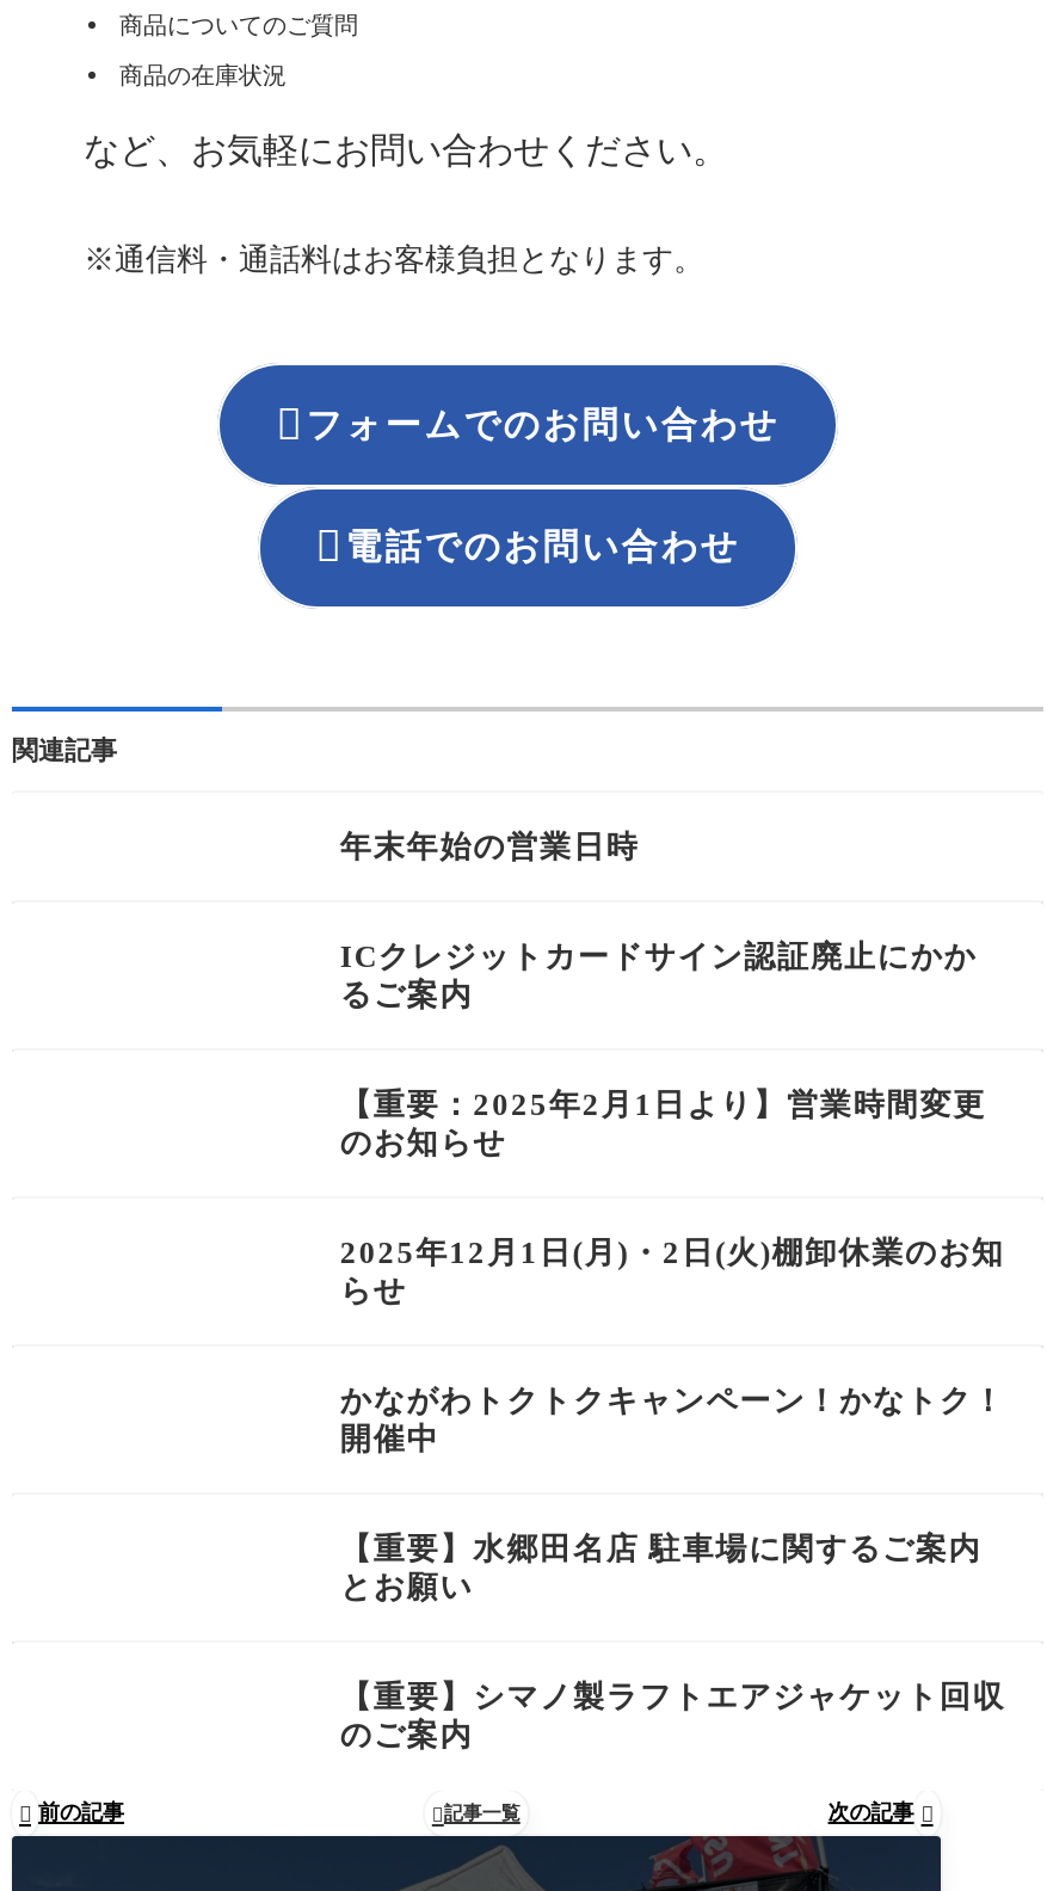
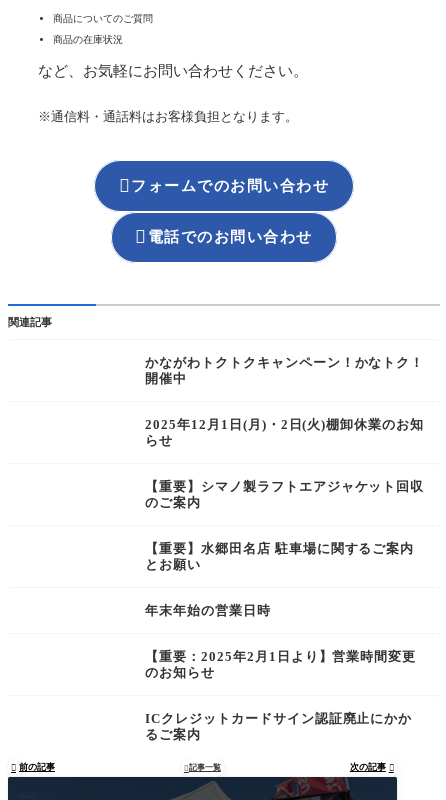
moved down: 年末年始の営業日時 | 【重要：2025年2月1日より】営業時間変更 | のお知らせ | ICクレジットカードサイン認証廃止にかか | るご案内

moved down: 2025年12月1日(月)・2日(火)棚卸休業のお知 | らせ

moved up: かながわトクトクキャンペーン！かなトク！ | 開催中

moved down: 【重要】水郷田名店 駐車場に関するご案内 | とお願い

moved up: 【重要】シマノ製ラフトエアジャケット回収 | のご案内
